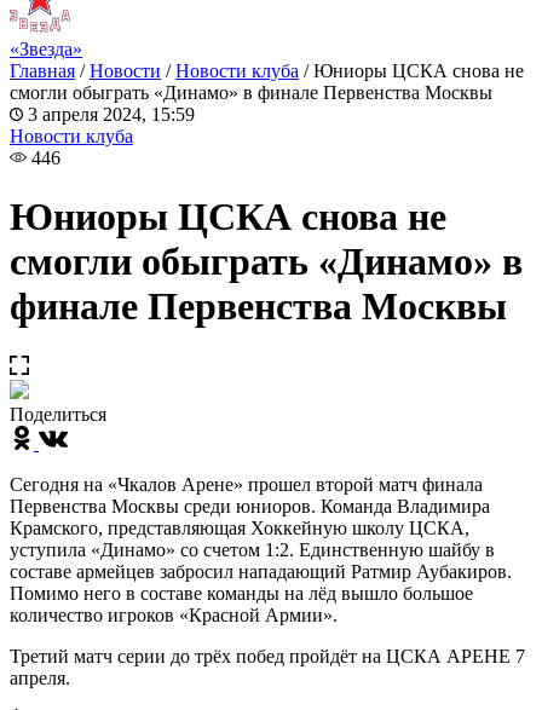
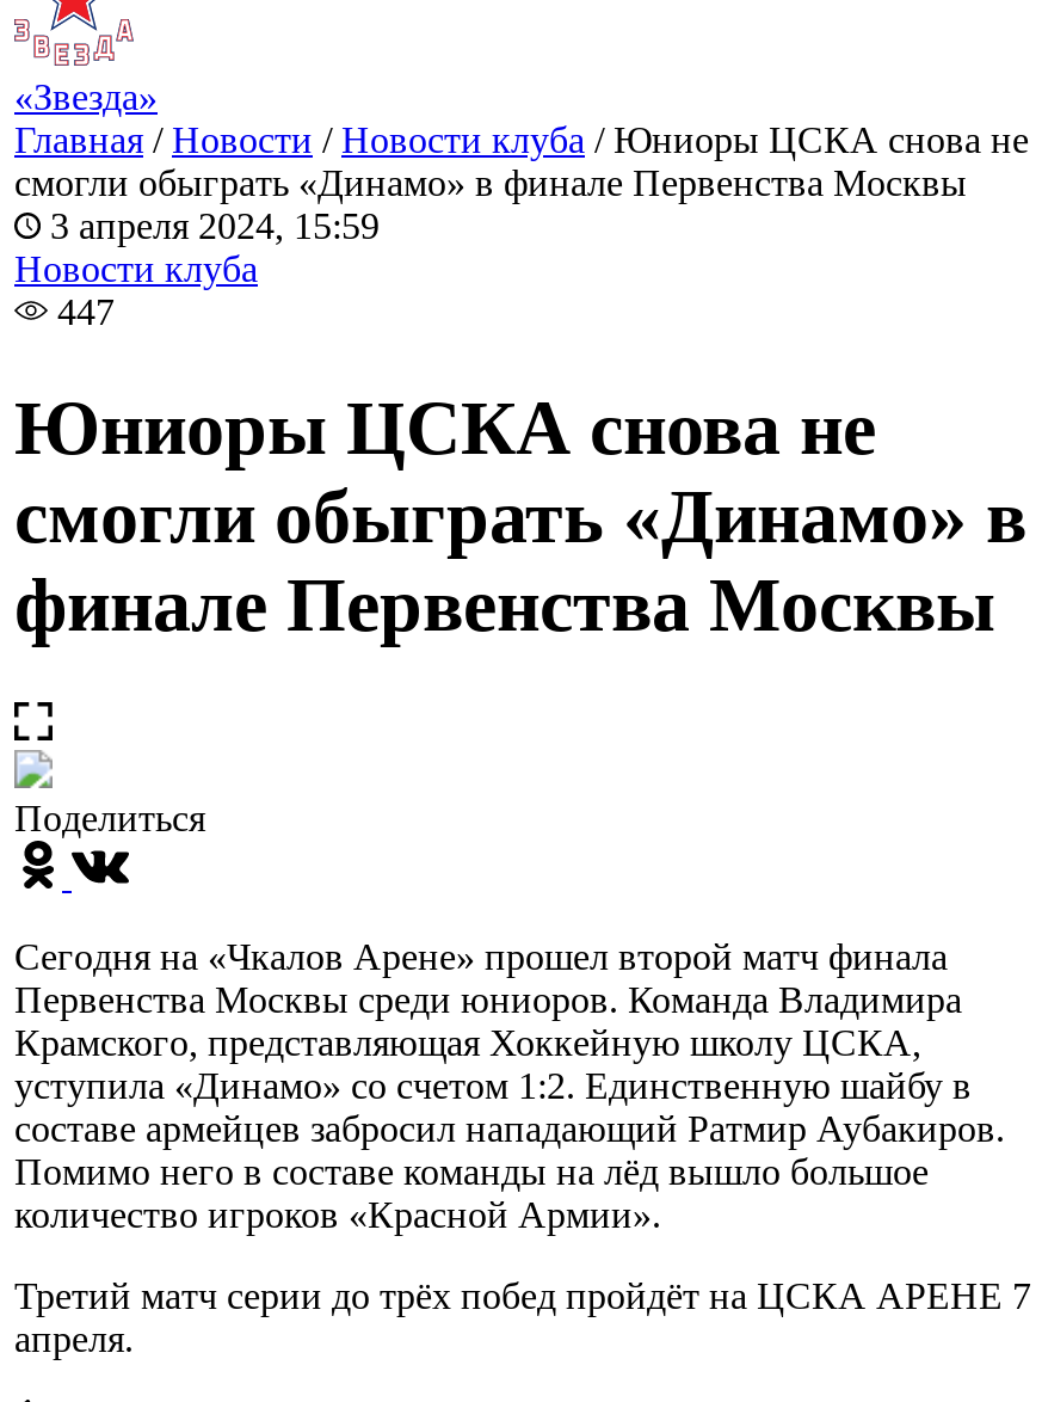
- 446
+ 447
